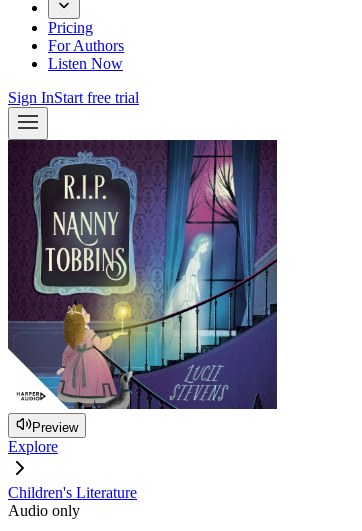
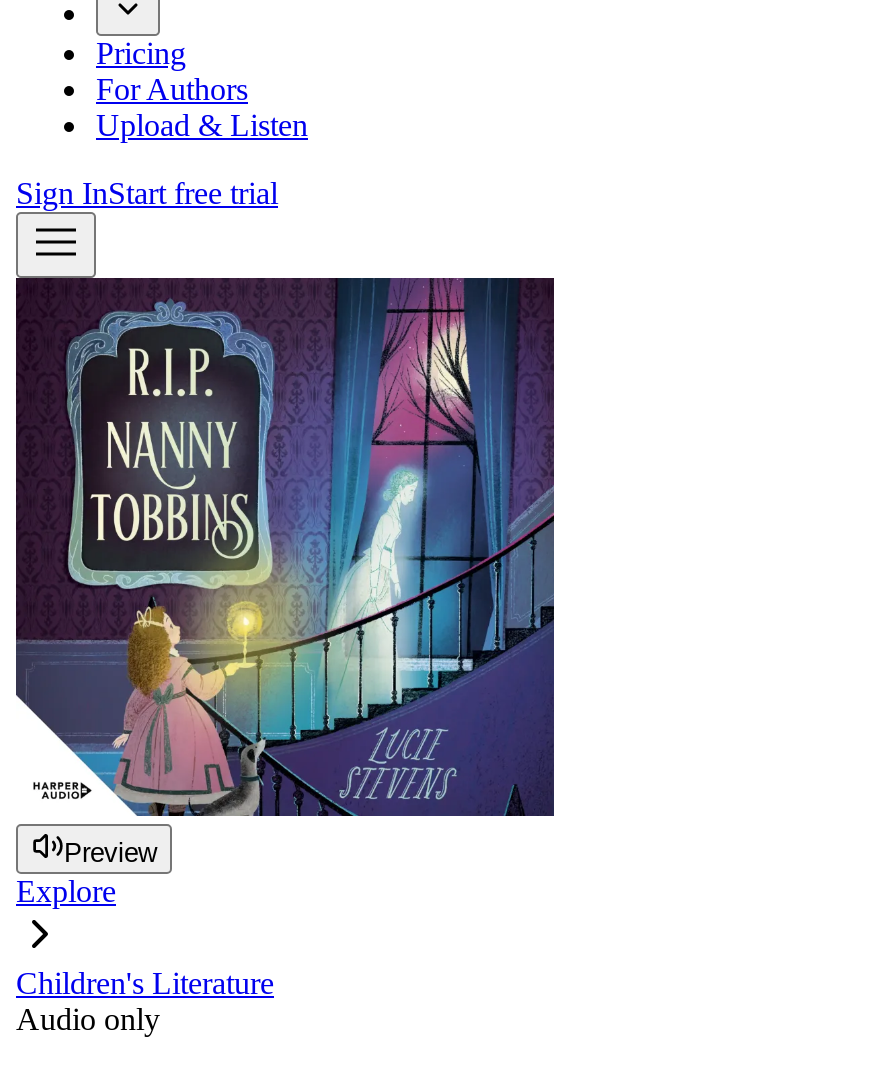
- Listen Now
+ Upload & Listen
